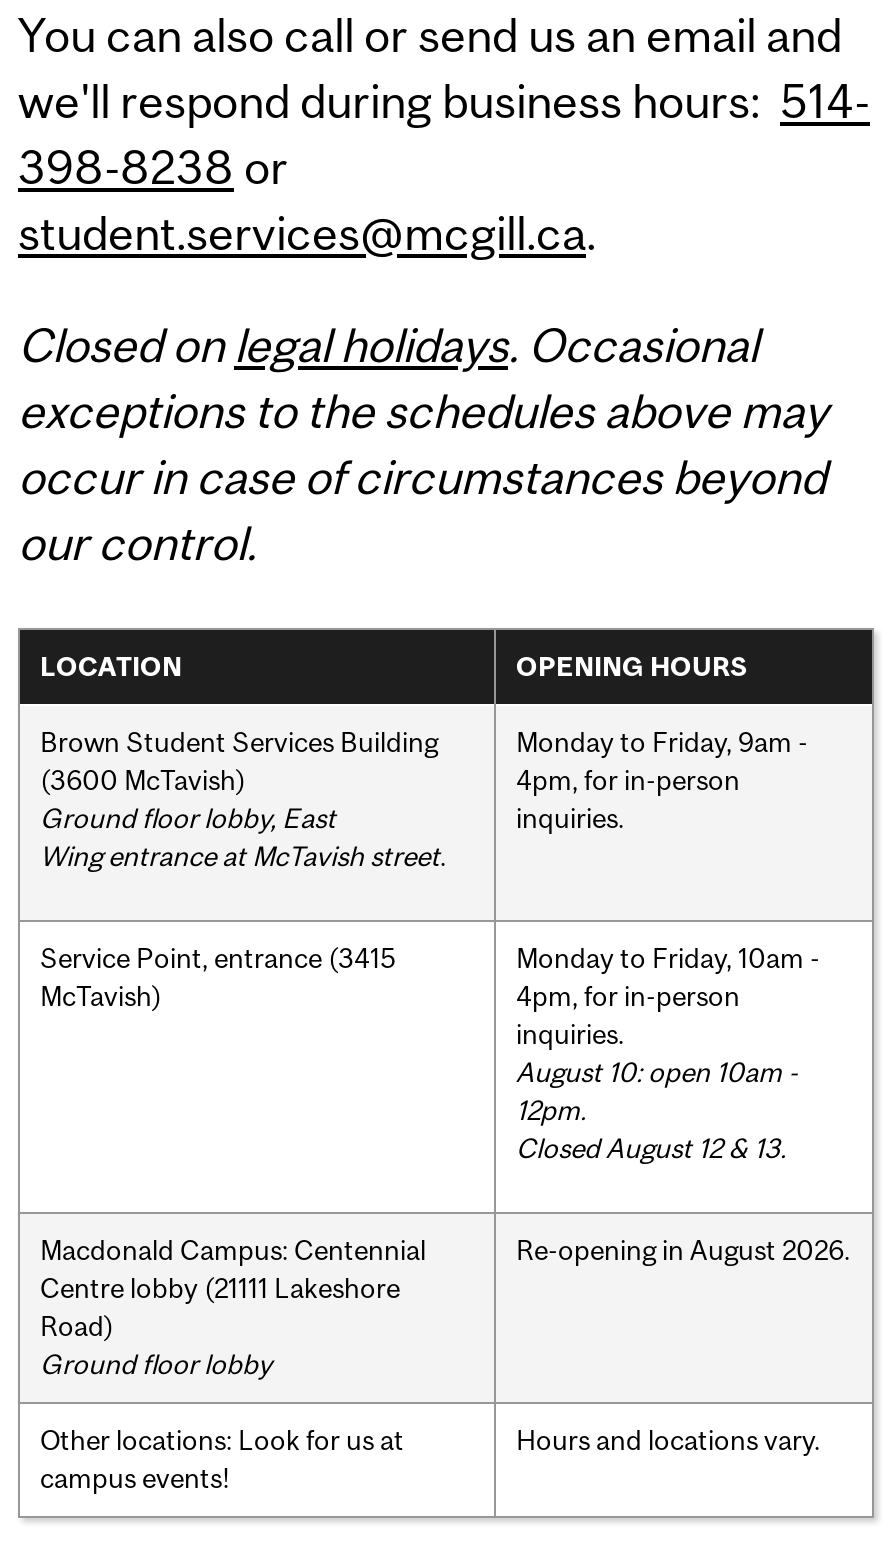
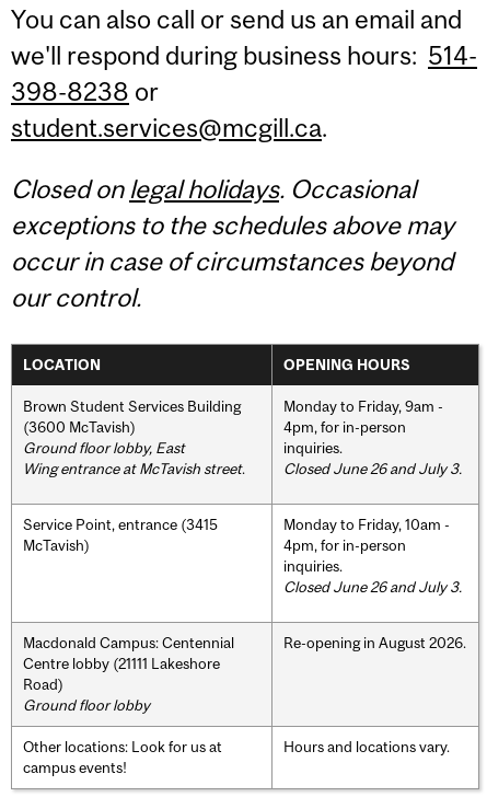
+ Closed June 26 and July 3.

- August 10: open 10am -
- 12pm.
- Closed August 12 & 13.
+ Closed June 26 and July 3.
